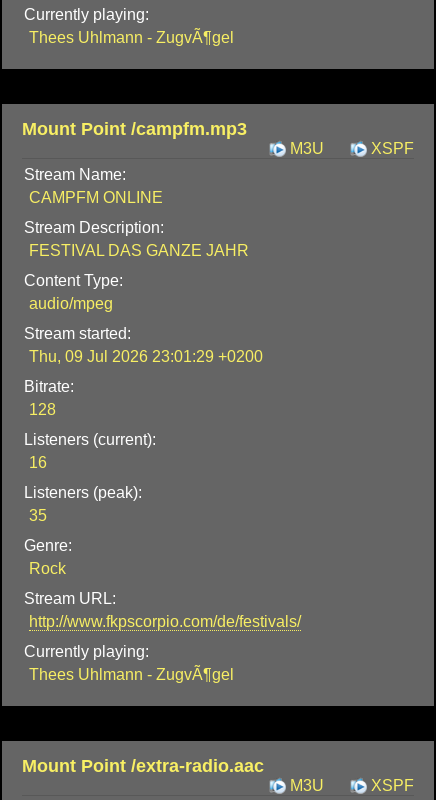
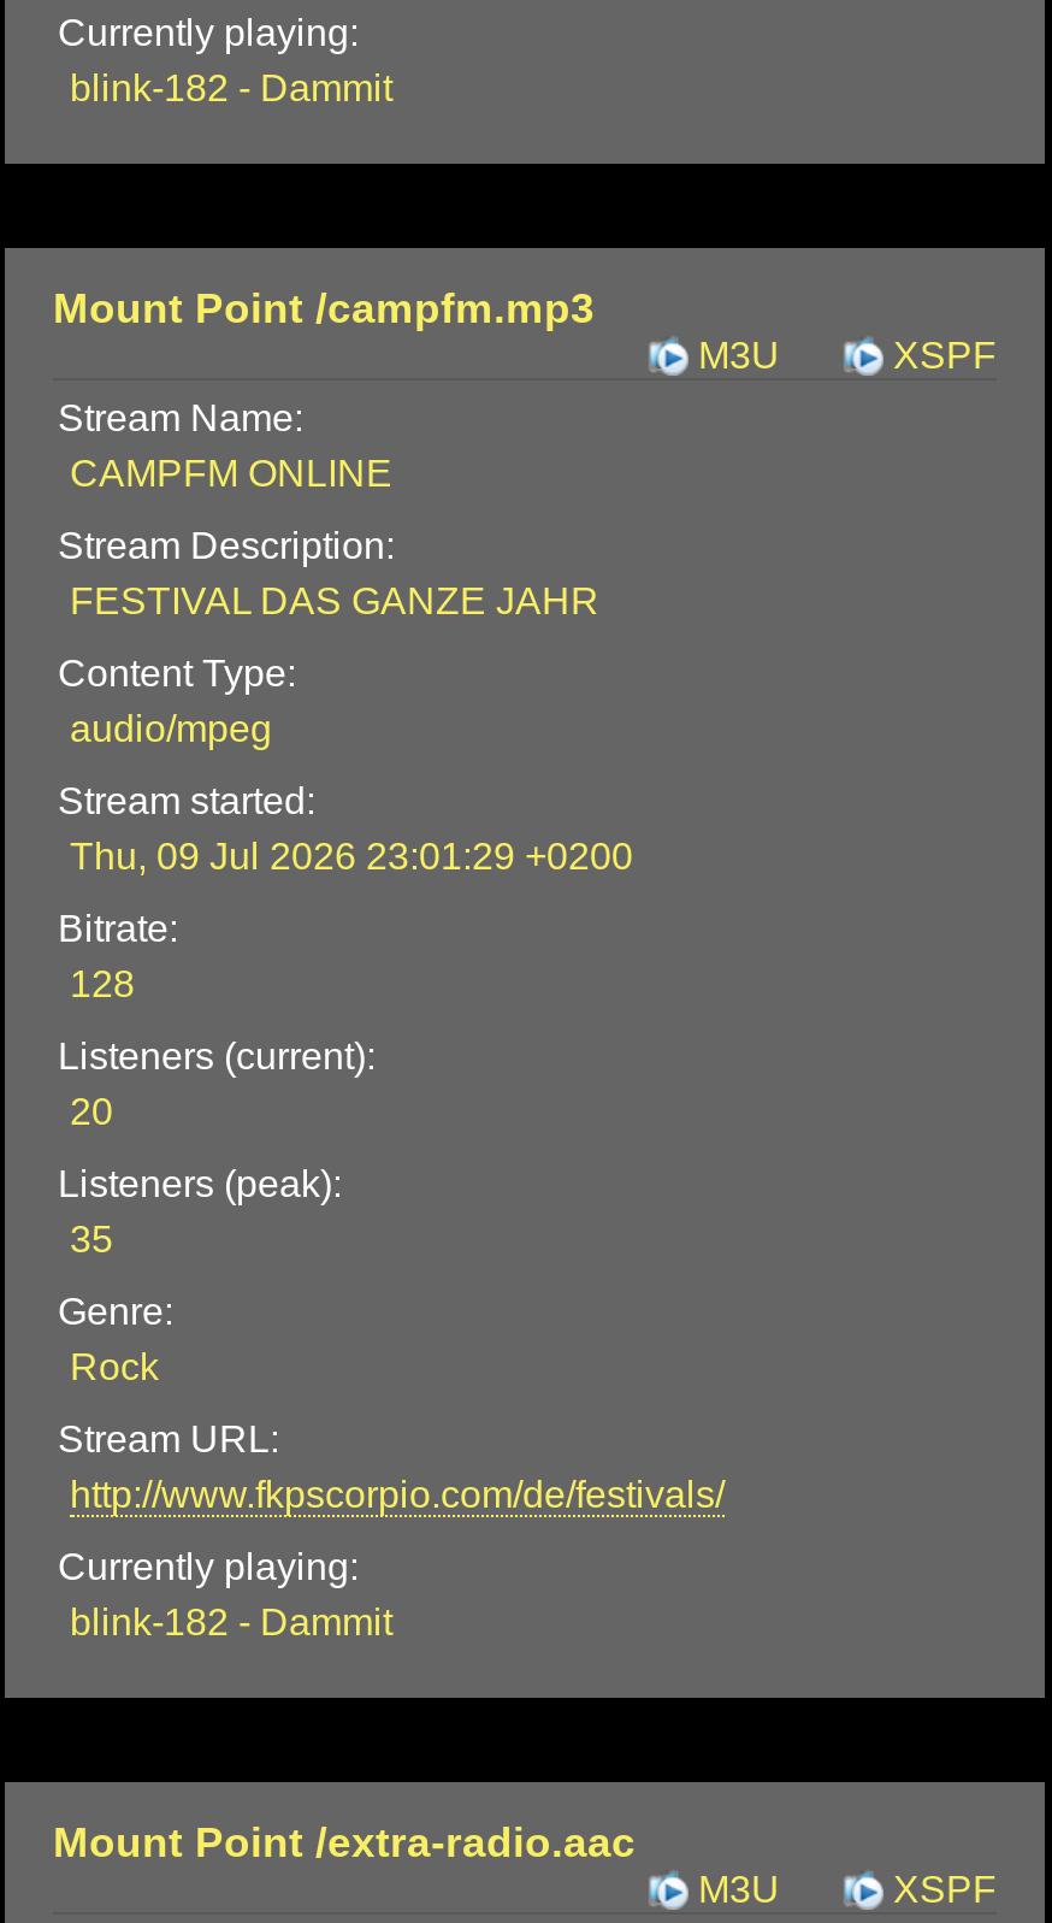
- Thees Uhlmann - ZugvÃ¶gel
+ blink-182 - Dammit

- 16
+ 20

- Thees Uhlmann - ZugvÃ¶gel
+ blink-182 - Dammit
